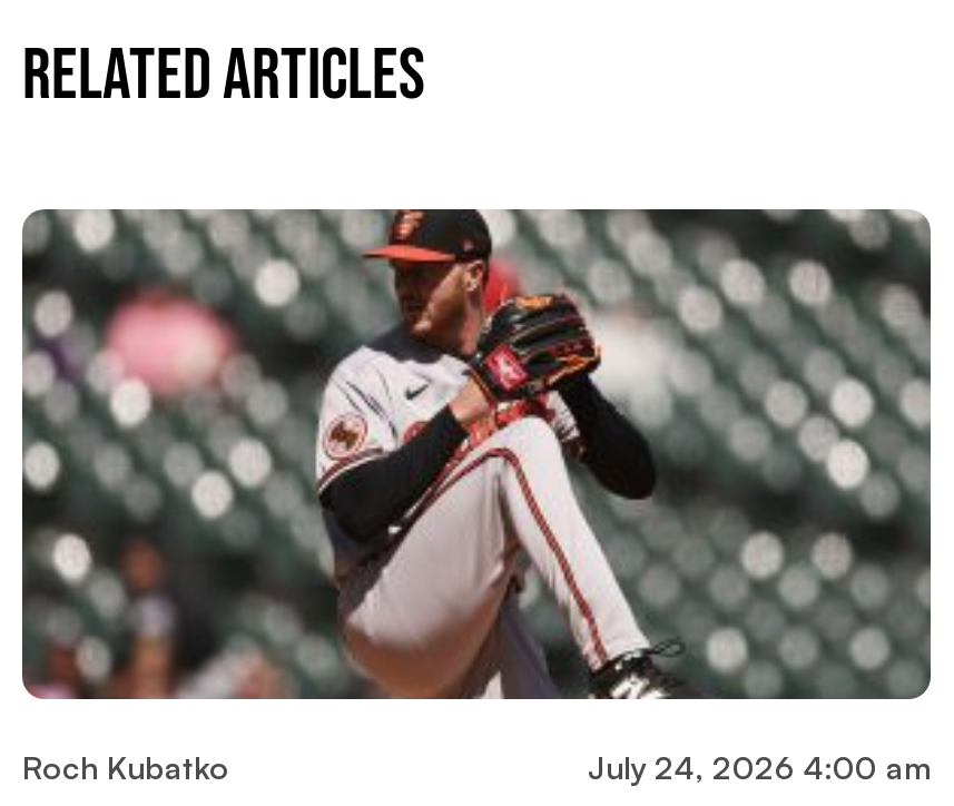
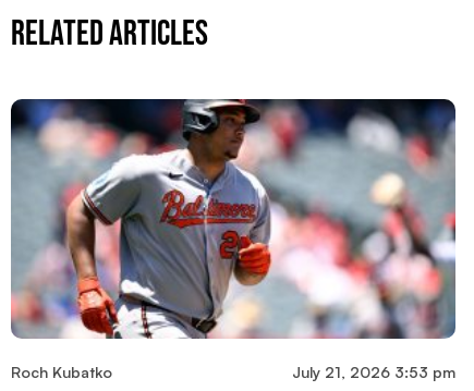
- [image]
- July 24, 2026 4:00 am
+ [image]
+ July 21, 2026 3:53 pm
